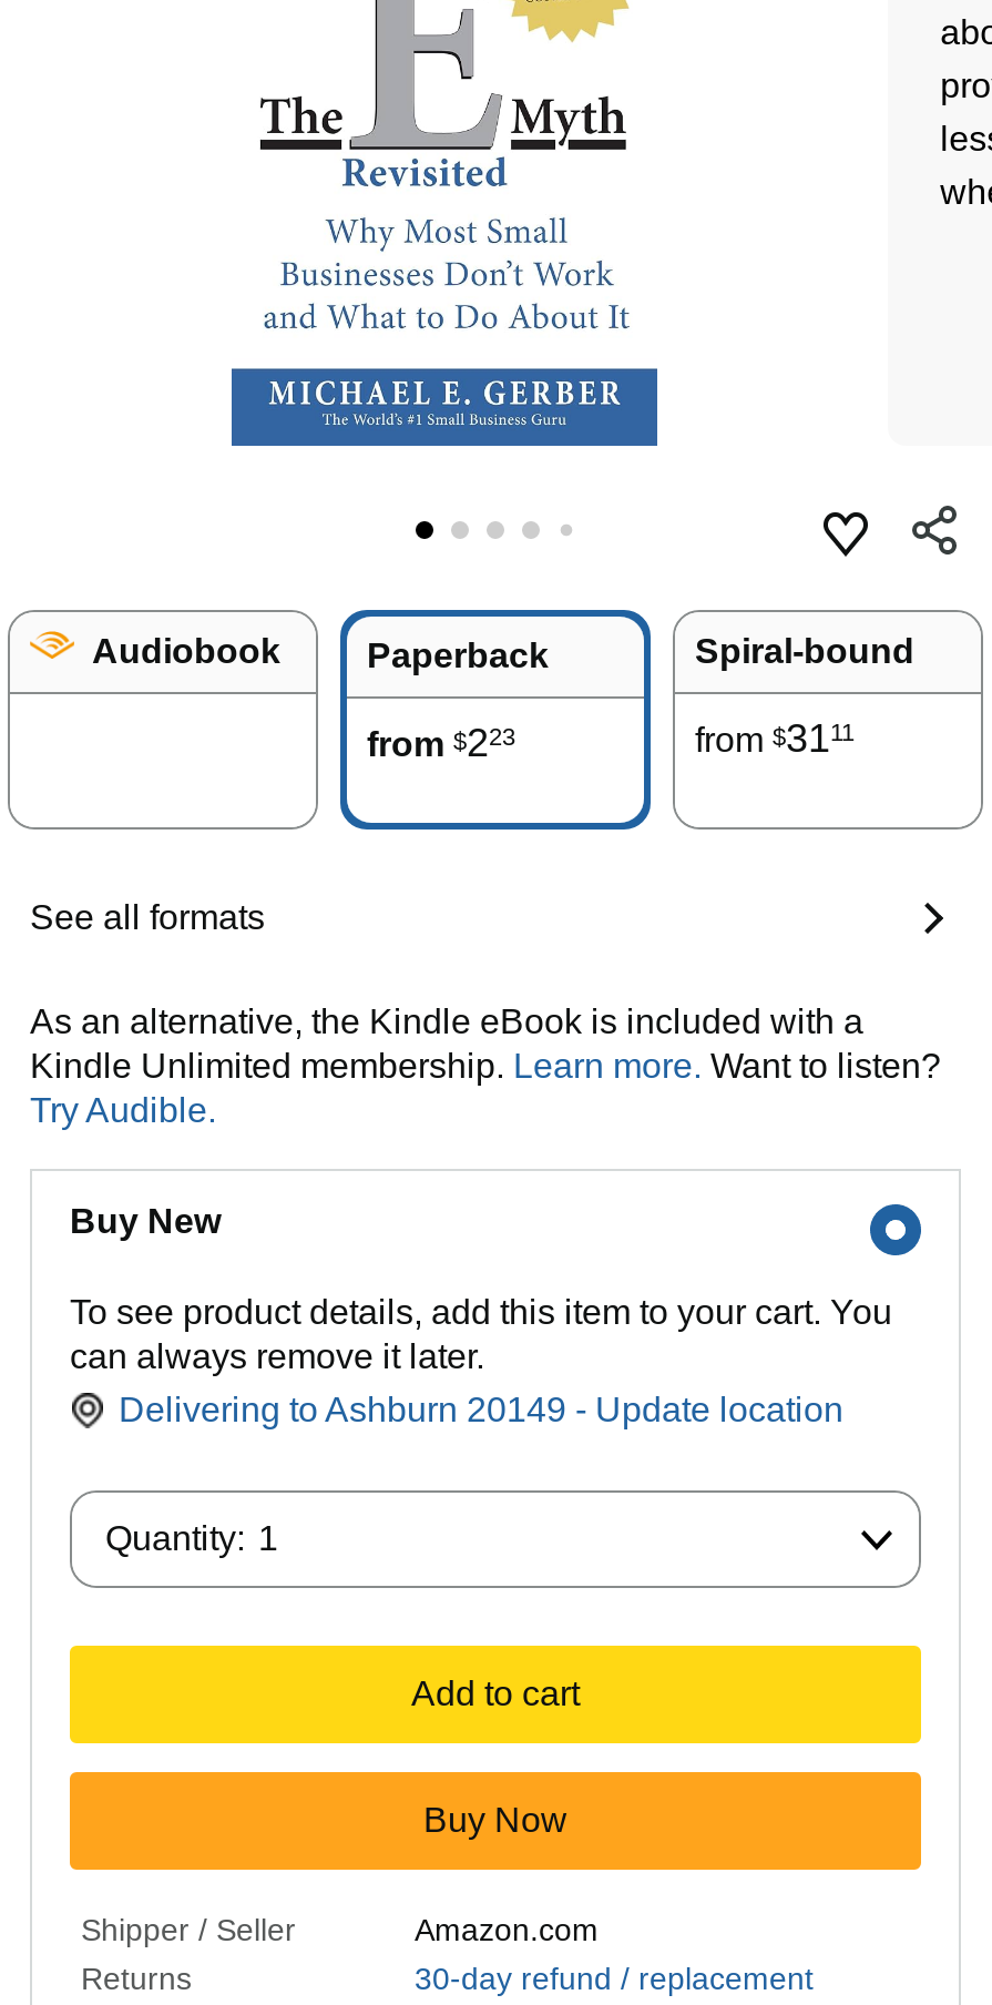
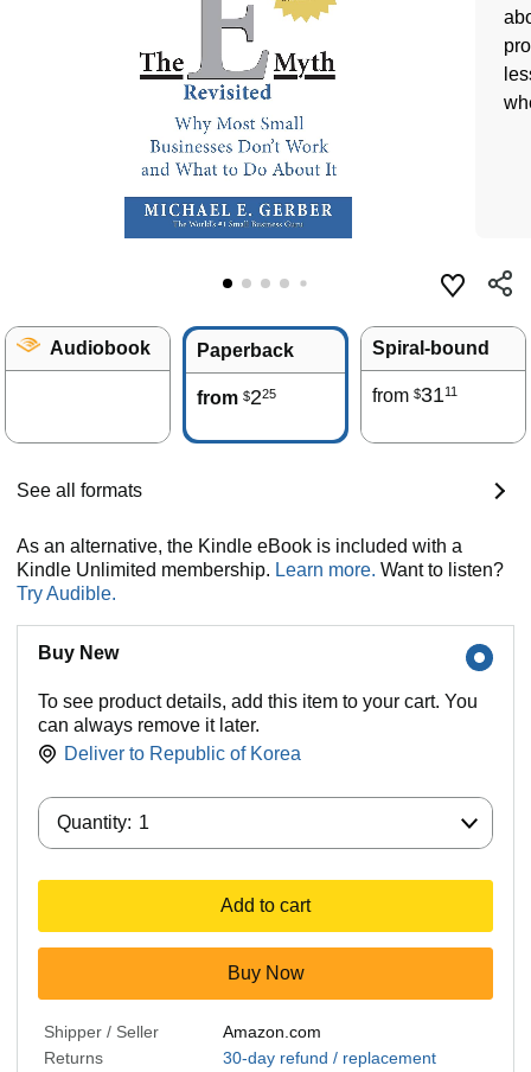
- from $223
+ from $225

- Delivering to Ashburn 20149 - Update location
+ Deliver to Republic of Korea
